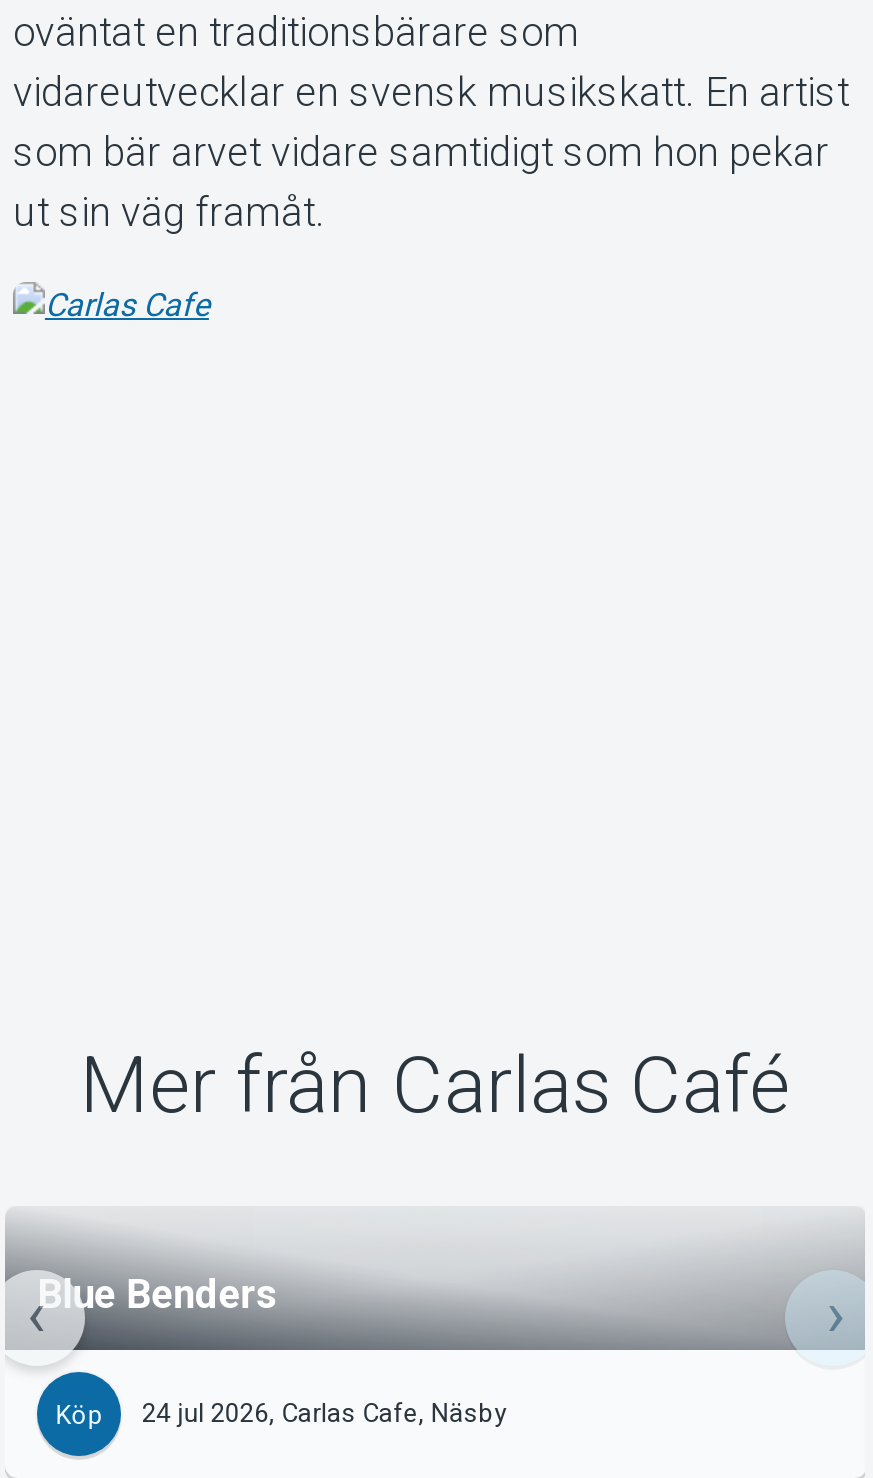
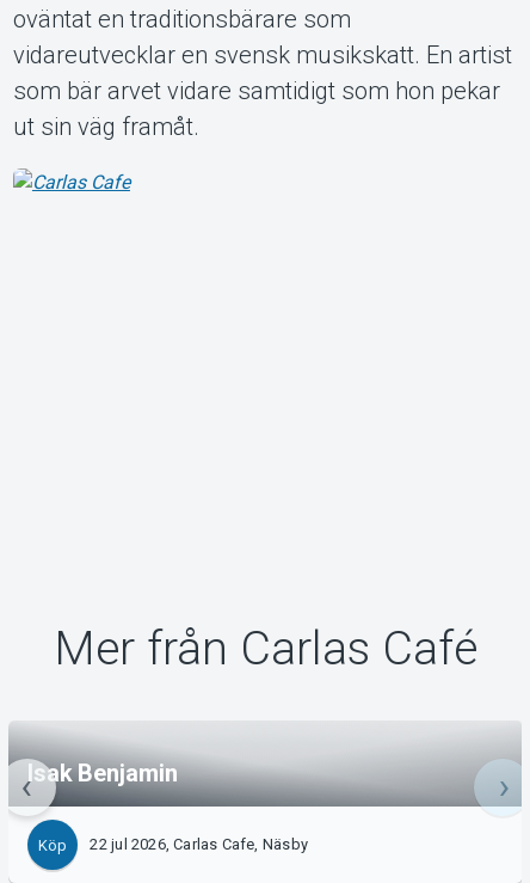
- Blue Benders
+ Isak Benjamin

- 24 jul 2026, Carlas Cafe, Näsby
+ 22 jul 2026, Carlas Cafe, Näsby
